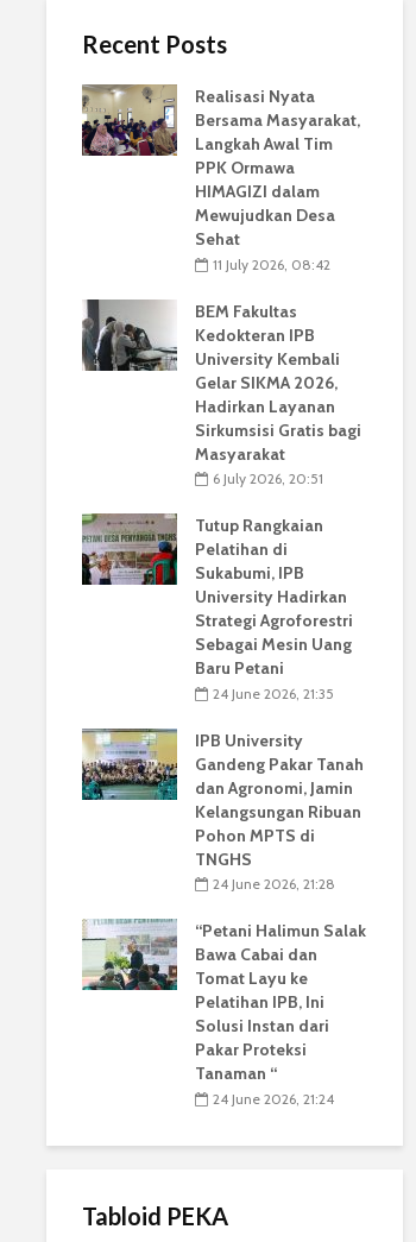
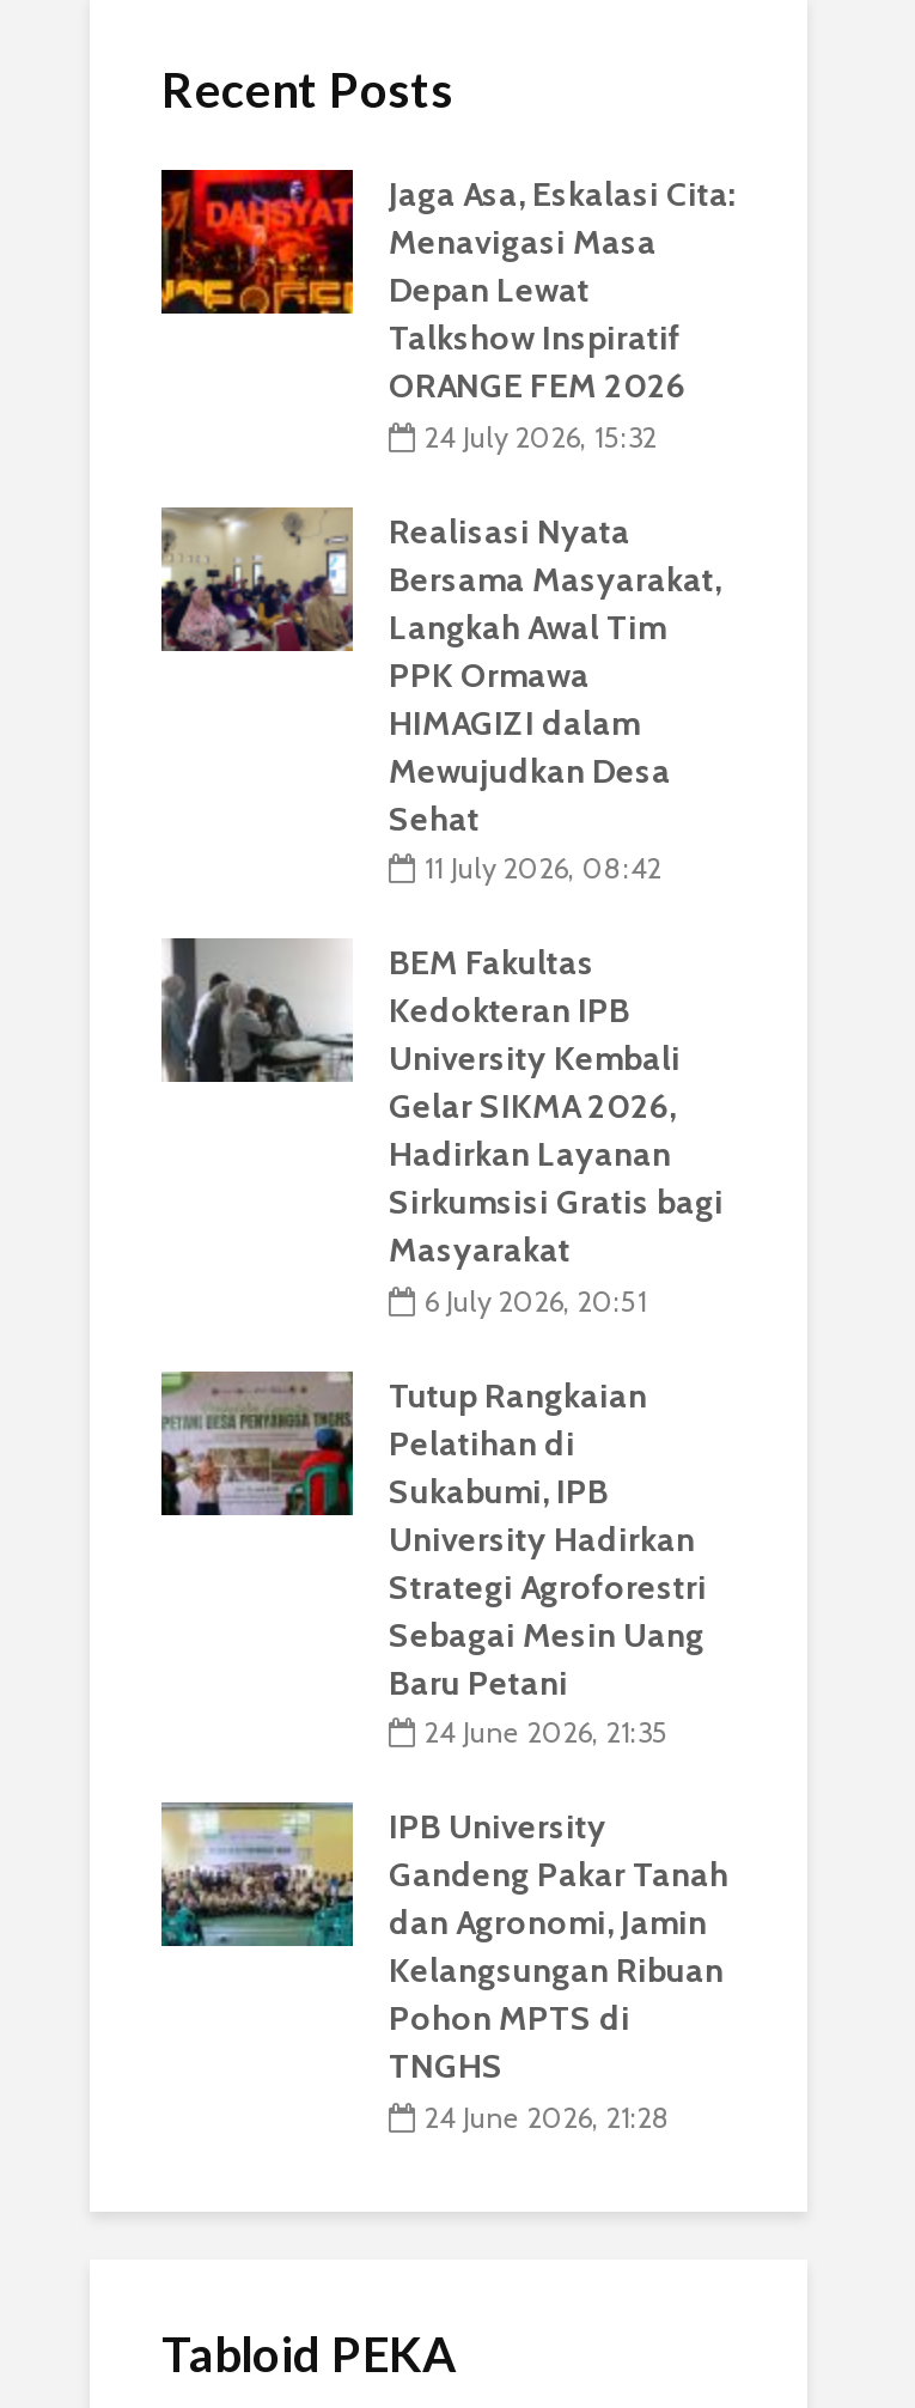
+ [image]
+ Jaga Asa, Eskalasi Cita:
+ Menavigasi Masa
+ Depan Lewat
+ Talkshow Inspiratif
+ ORANGE FEM 2026
+ 24 July 2026, 15:32

moved down: [image] | Realisasi Nyata | Bersama Masyarakat, | ... | TNGHS | 24 June 2026, 21:28

- [image]
- “Petani Halimun Salak
- Bawa Cabai dan
- Tomat Layu ke
- Pelatihan IPB, Ini
- Solusi Instan dari
- Pakar Proteksi
- Tanaman “
- 24 June 2026, 21:24
